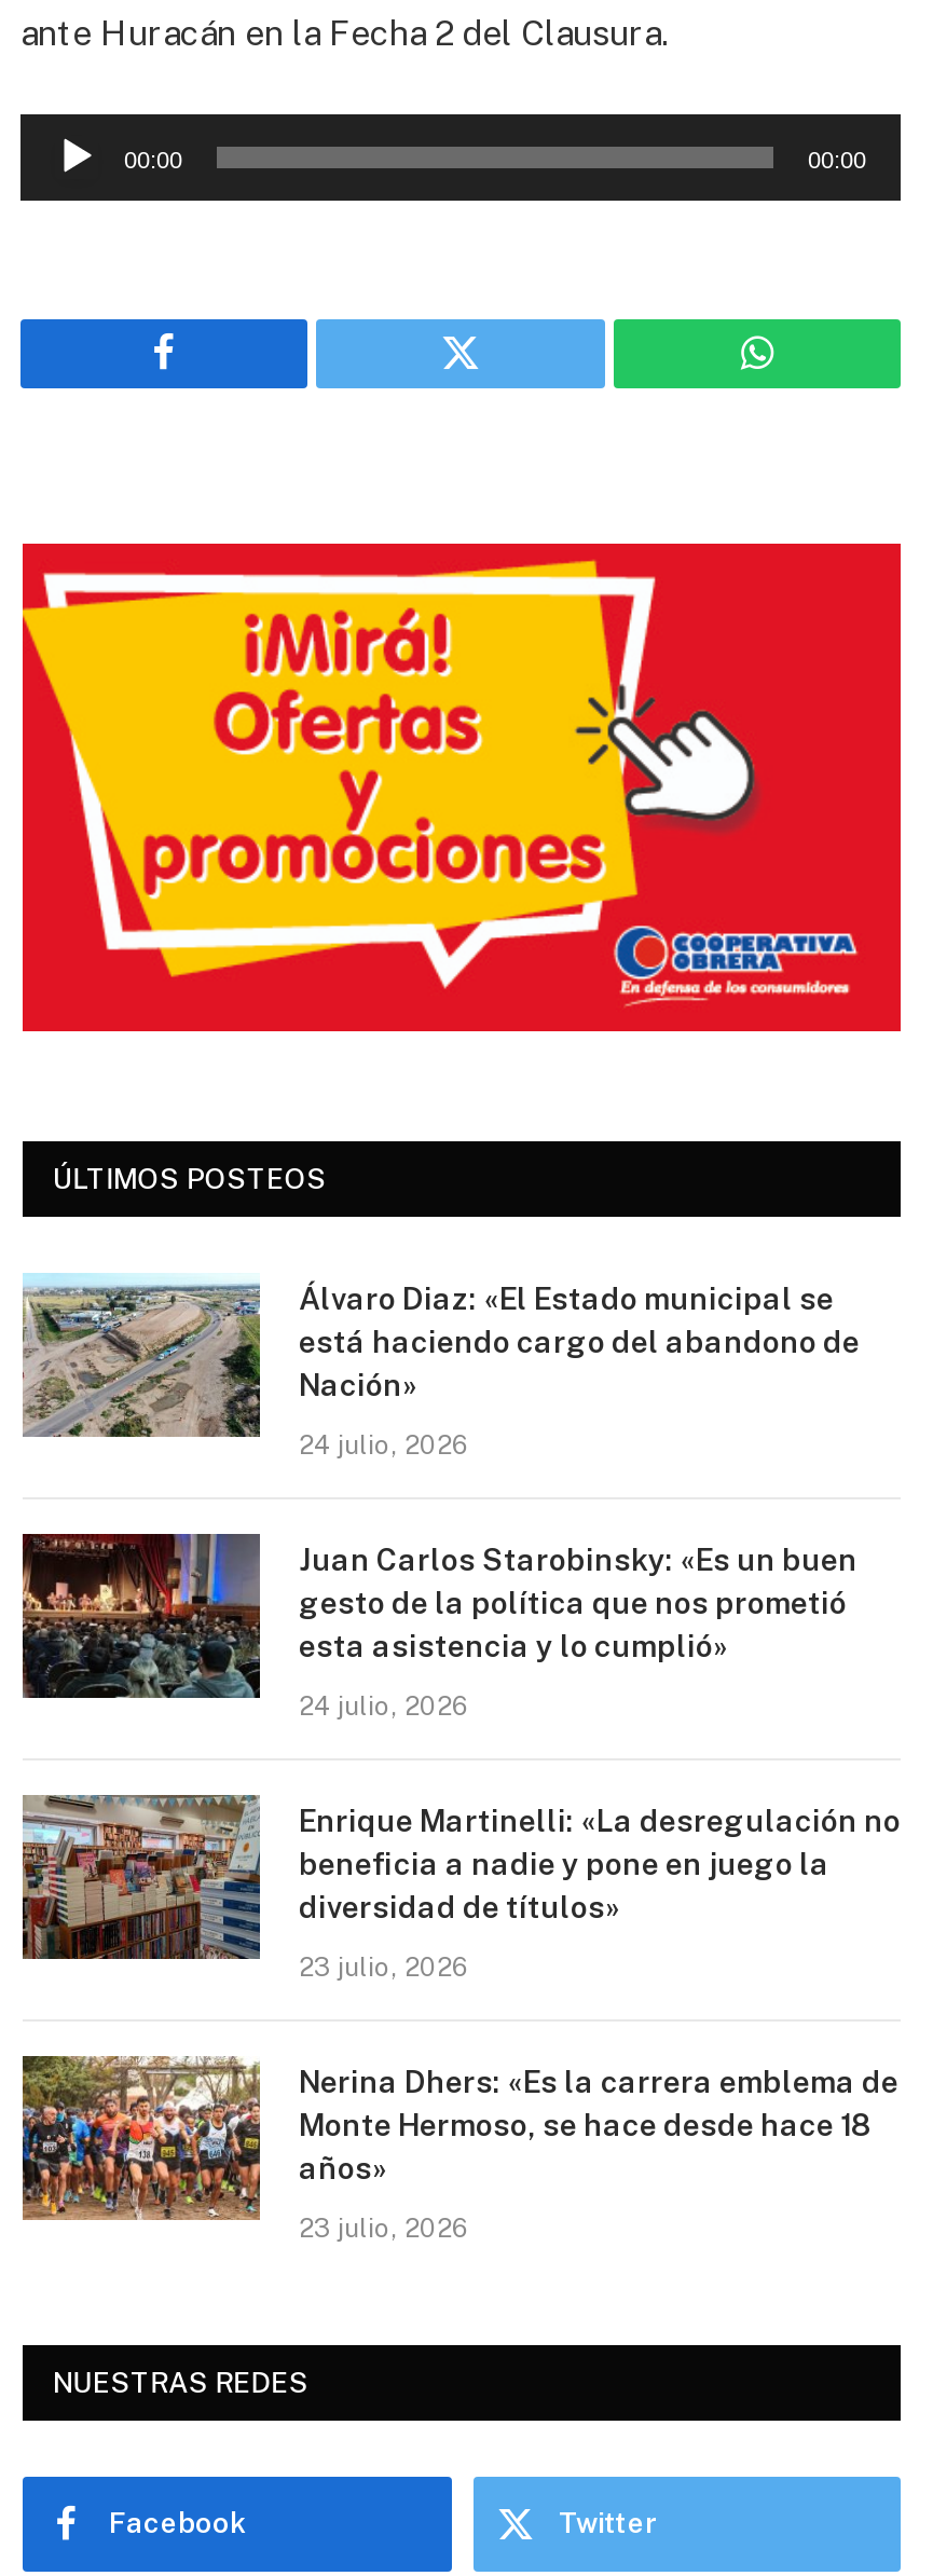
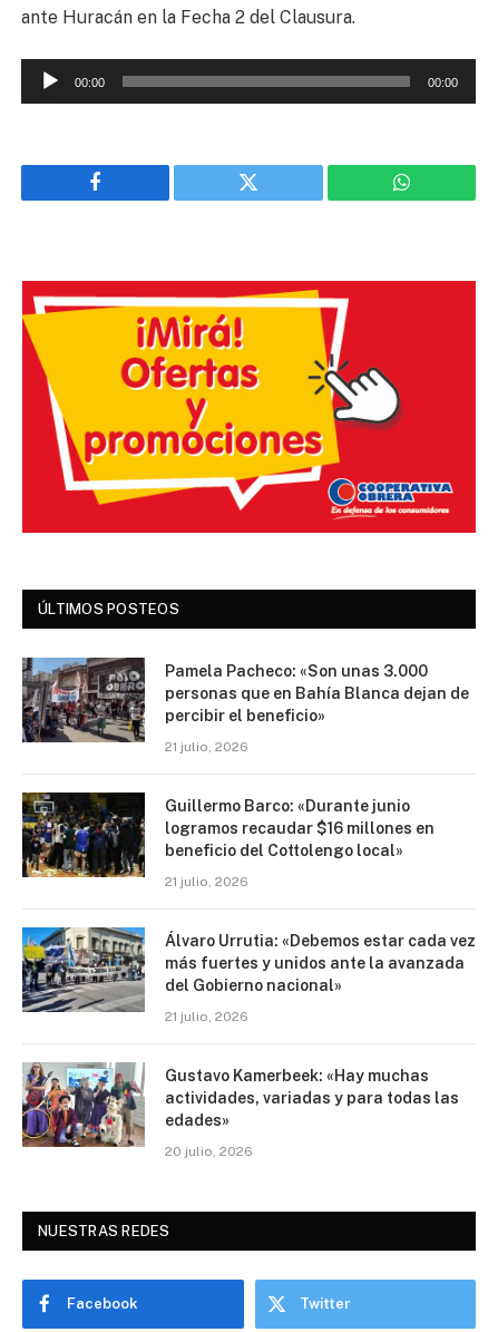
- [image]
- Álvaro Diaz: «El Estado municipal se
- está haciendo cargo del abandono de
- Nación»
+ [image]
+ Pamela Pacheco: «Son unas 3.000
+ personas que en Bahía Blanca dejan de
+ percibir el beneficio»

- 24 julio, 2026
+ 21 julio, 2026

- [image]
- Juan Carlos Starobinsky: «Es un buen
- gesto de la política que nos prometió
- esta asistencia y lo cumplió»
+ [image]
+ Guillermo Barco: «Durante junio
+ logramos recaudar $16 millones en
+ beneficio del Cottolengo local»

- 24 julio, 2026
+ 21 julio, 2026

- [image]
- Enrique Martinelli: «La desregulación no
- beneficia a nadie y pone en juego la
- diversidad de títulos»
+ [image]
+ Álvaro Urrutia: «Debemos estar cada vez
+ más fuertes y unidos ante la avanzada
+ del Gobierno nacional»

- 23 julio, 2026
+ 21 julio, 2026

- [image]
- Nerina Dhers: «Es la carrera emblema de
- Monte Hermoso, se hace desde hace 18
- años»
+ [image]
+ Gustavo Kamerbeek: «Hay muchas
+ actividades, variadas y para todas las
+ edades»

- 23 julio, 2026
+ 20 julio, 2026
